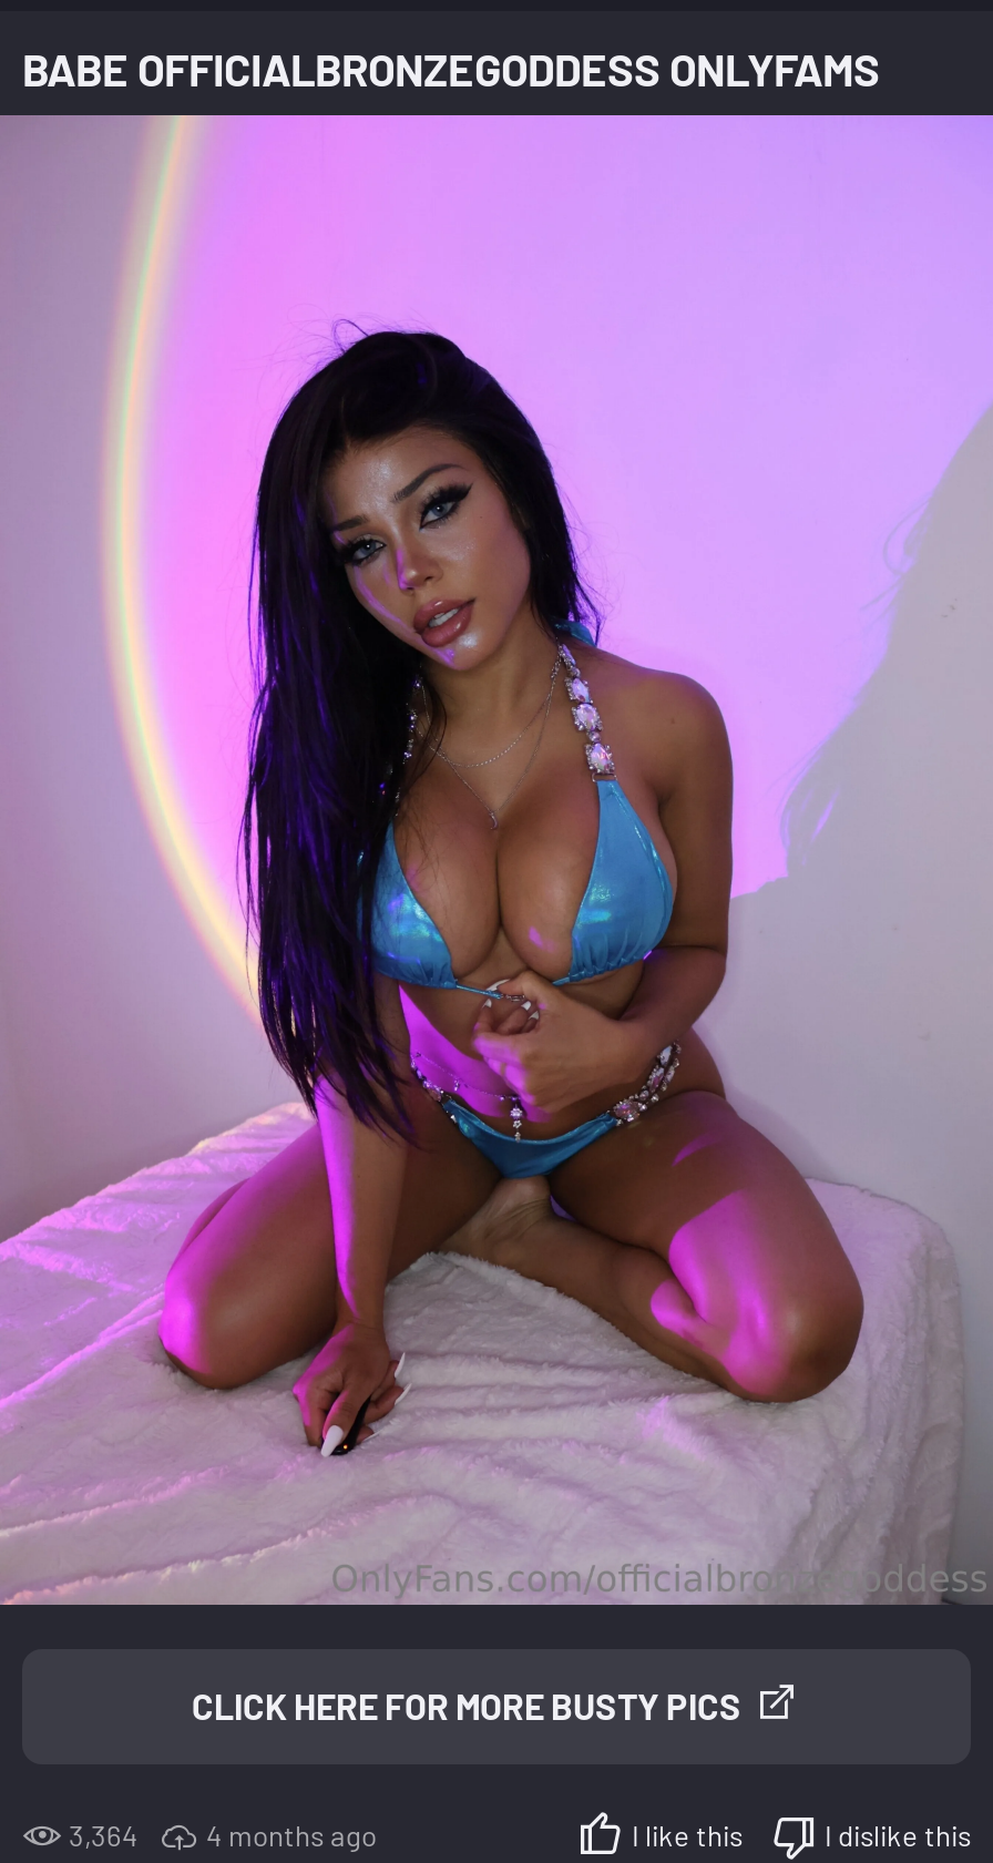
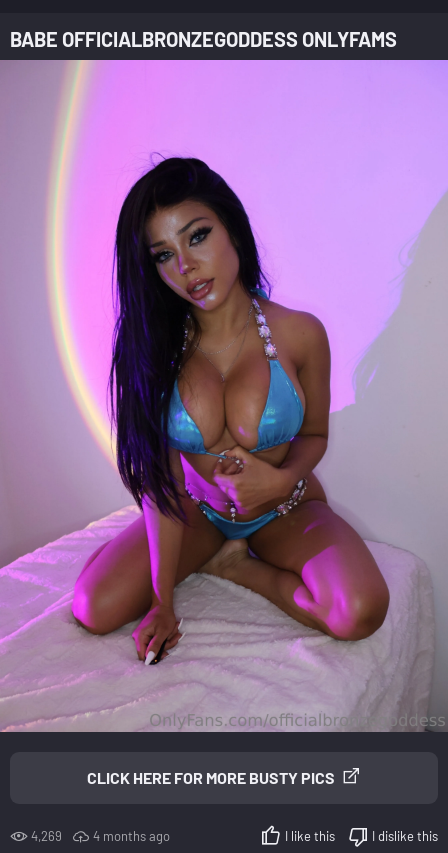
- 3,364 4 months ago
+ 4,269 4 months ago
